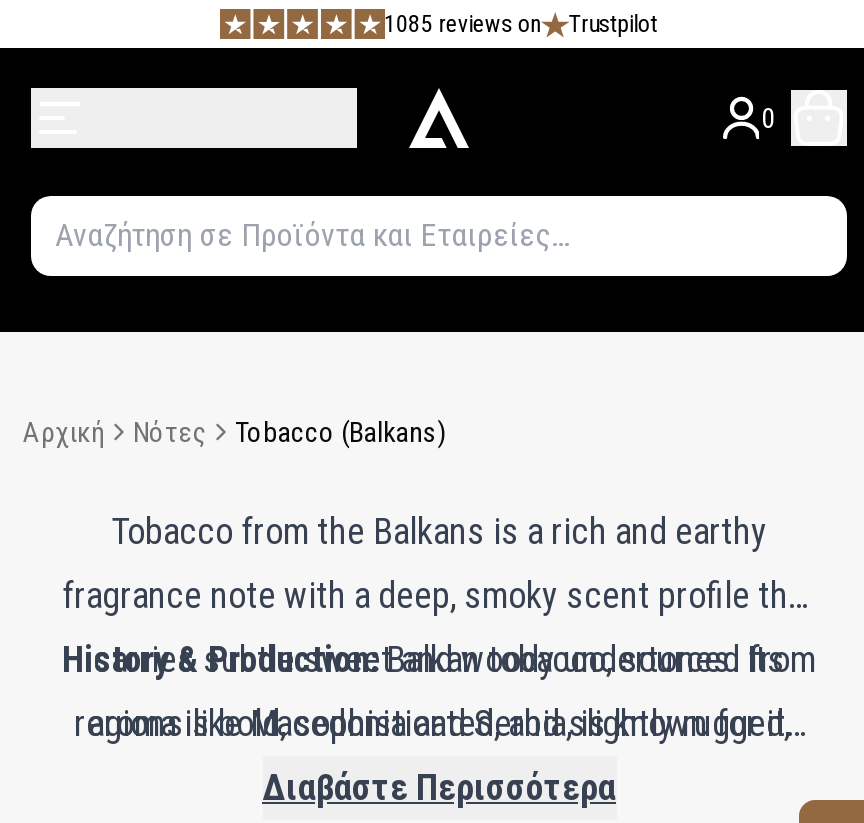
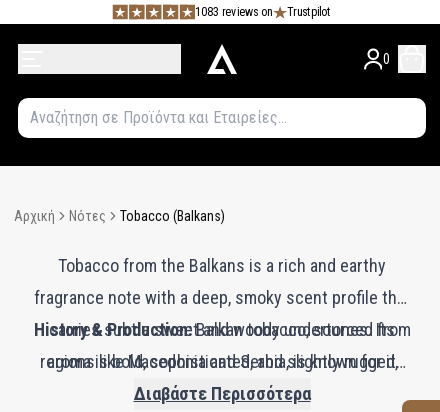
- 1085 reviews on Trustpilot
+ 1083 reviews on Trustpilot
